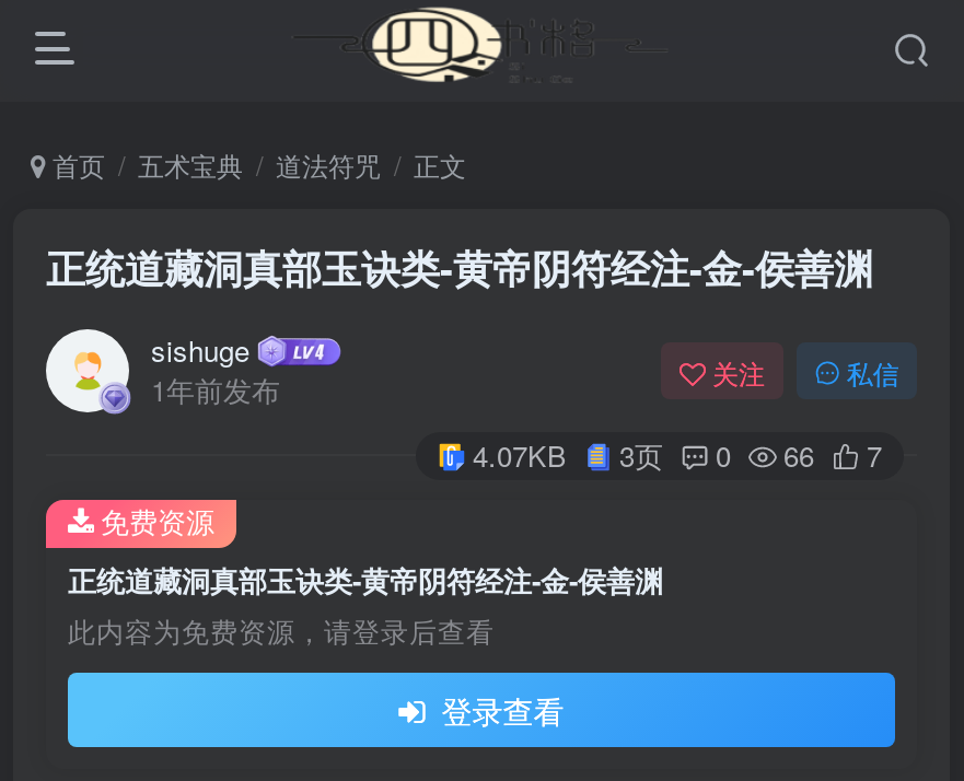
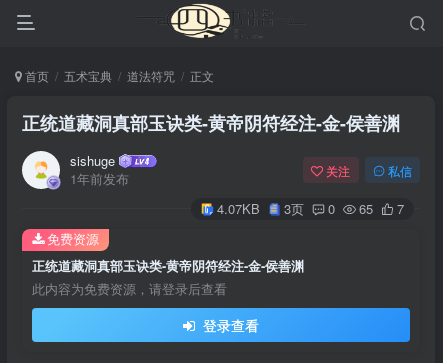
- 4.07KB 3页 0 66 7
+ 4.07KB 3页 0 65 7
